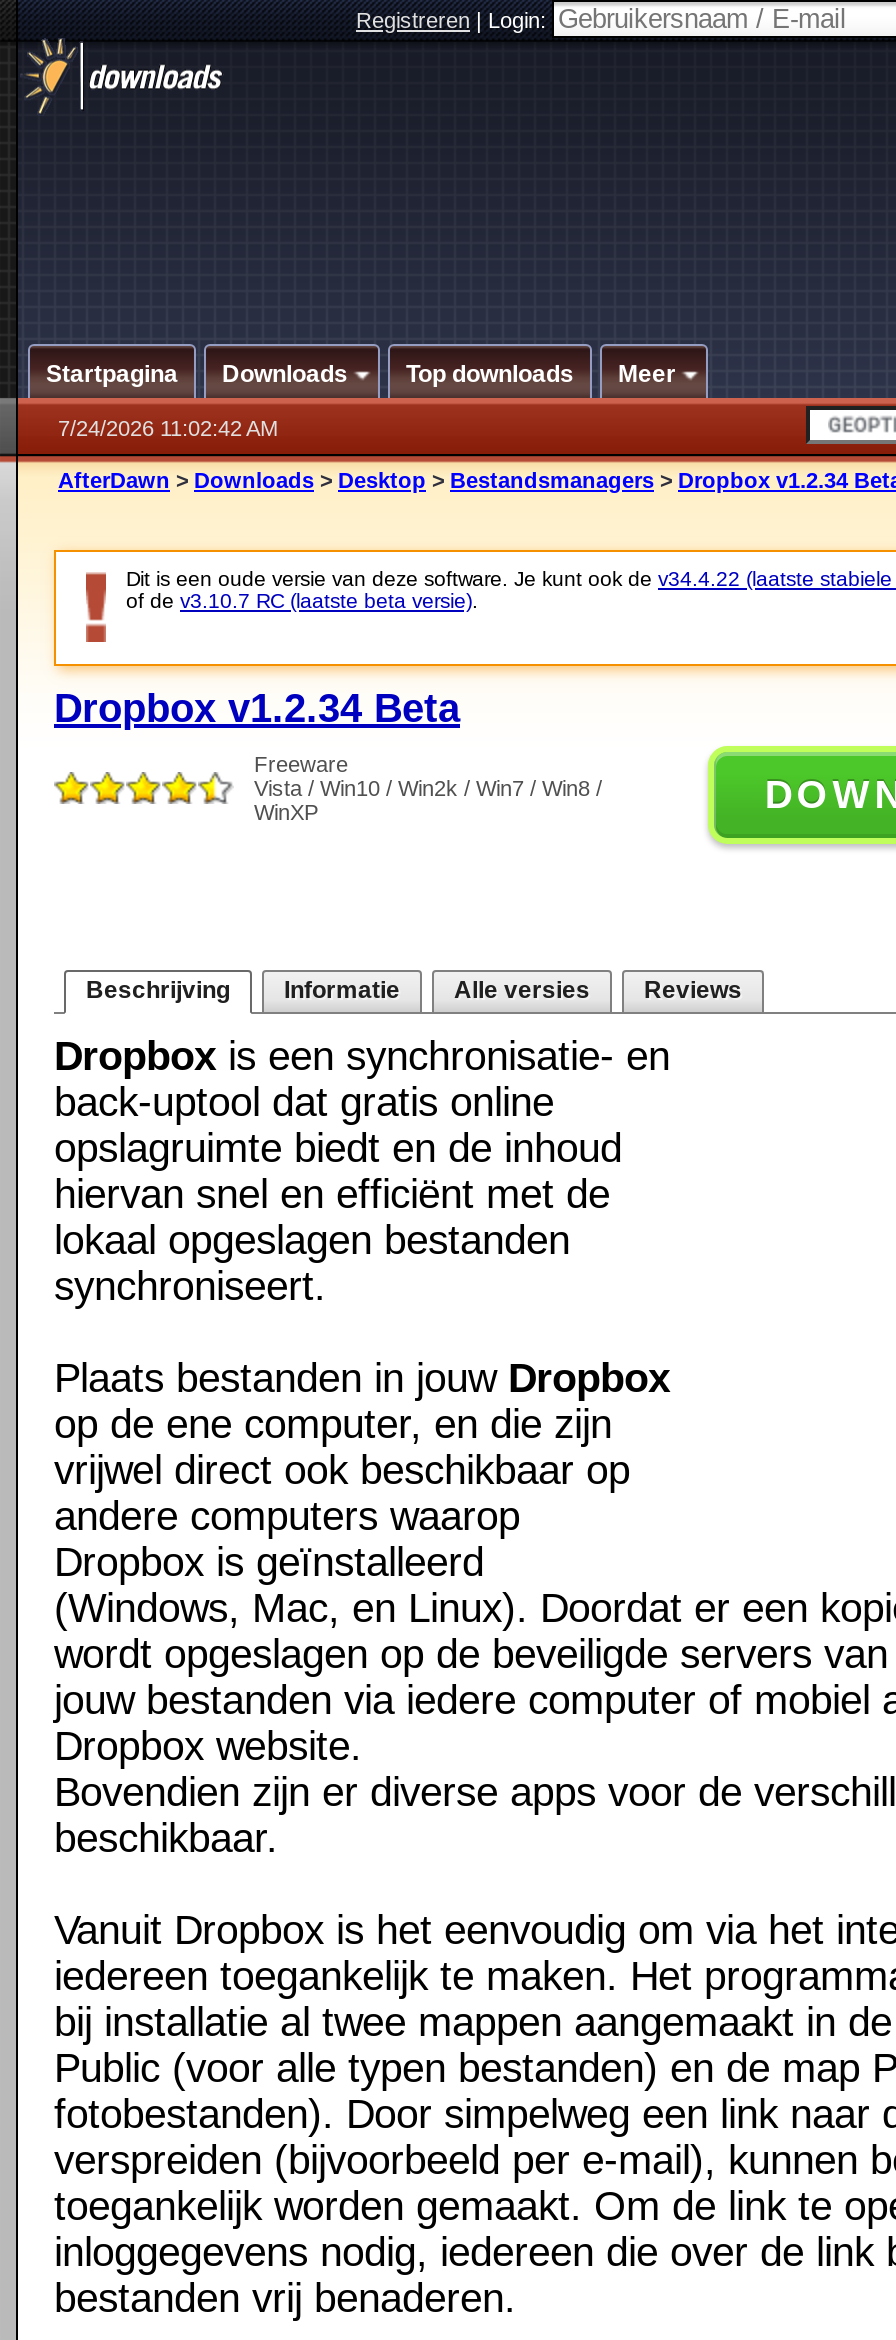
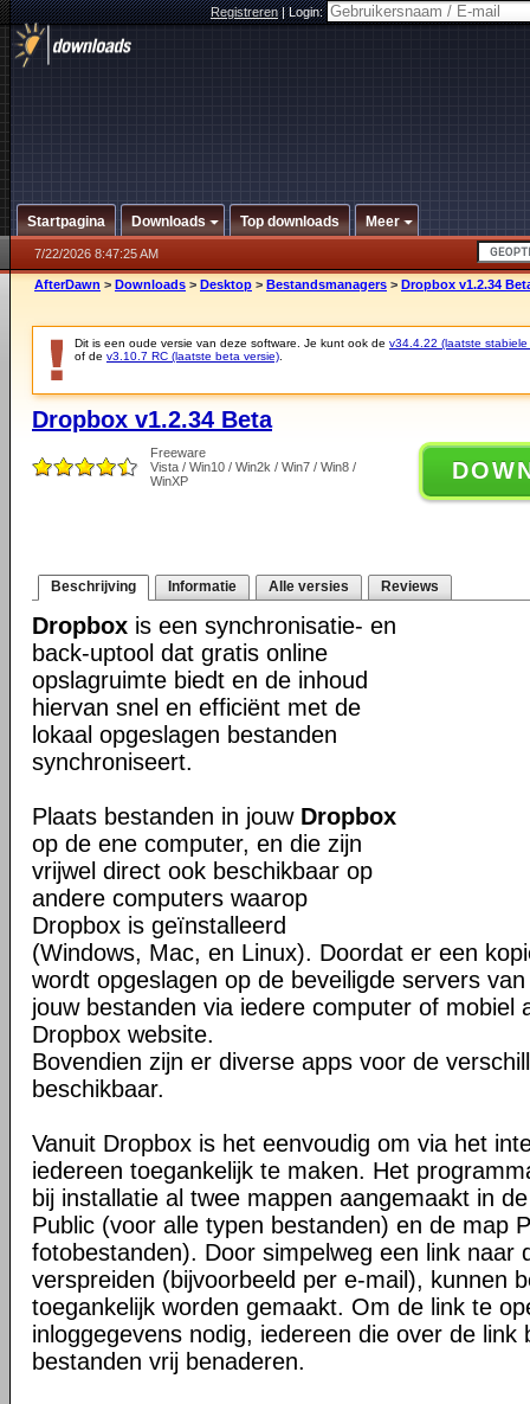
- 7/24/2026 11:02:42 AM
+ 7/22/2026 8:47:25 AM
